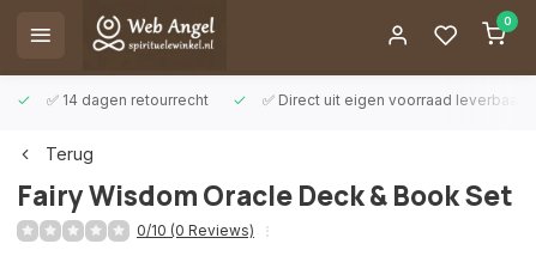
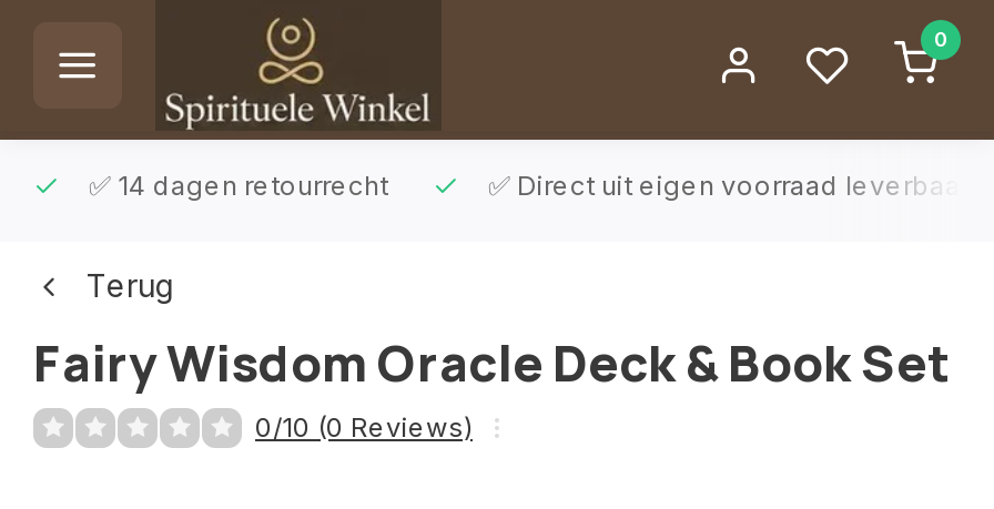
- [image]
+ [image]
